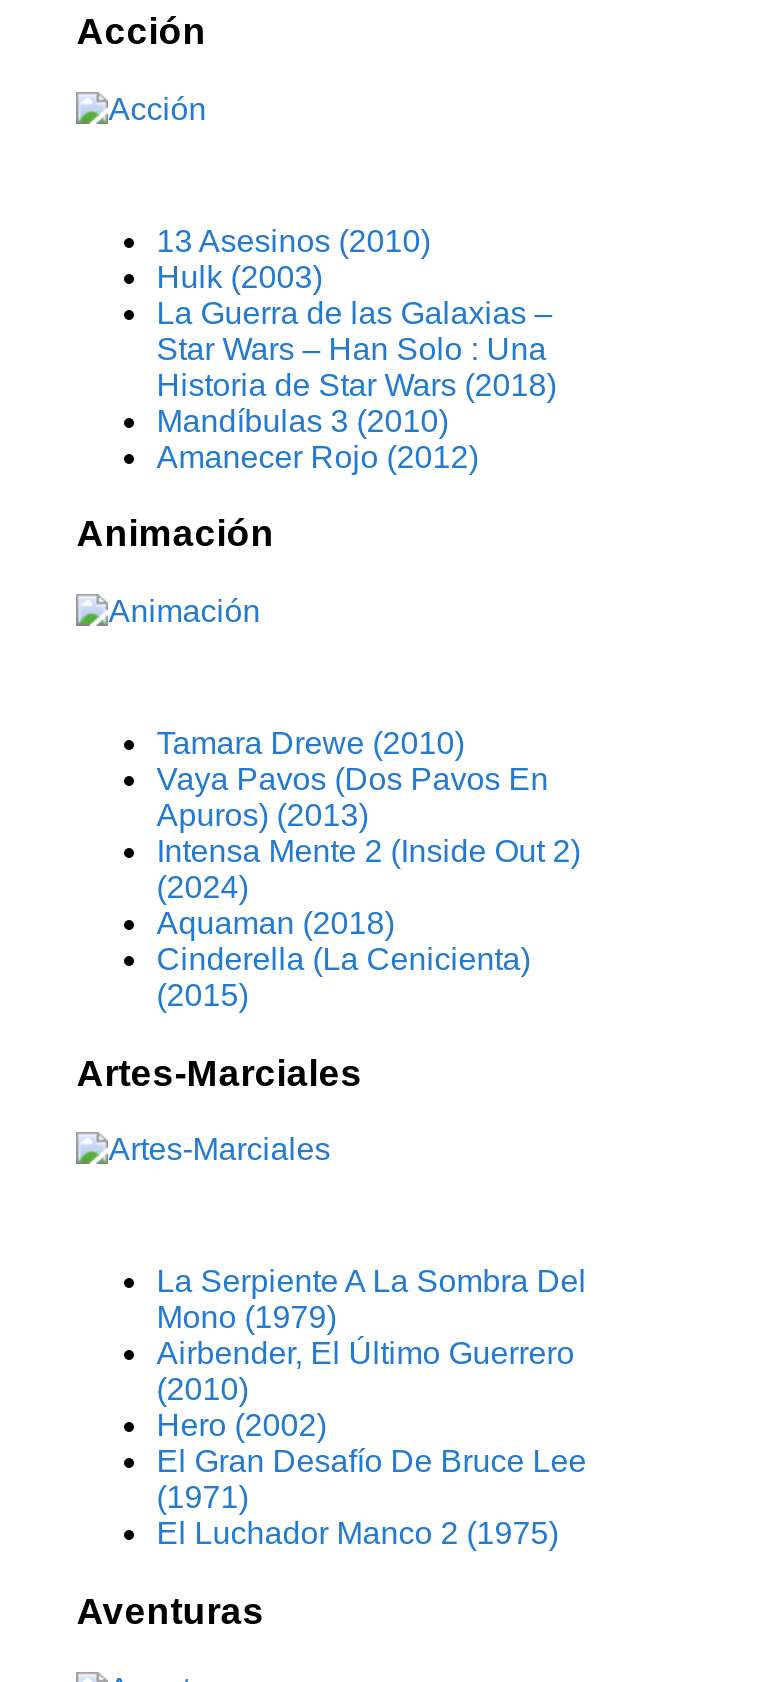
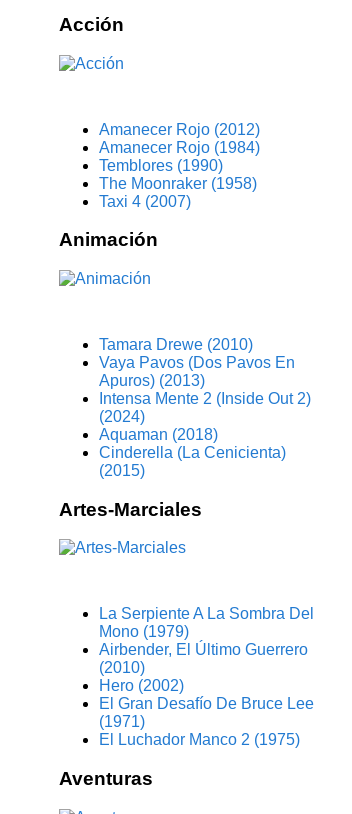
- 13 Asesinos (2010)
- Hulk (2003)
- La Guerra de las Galaxias –
- Star Wars – Han Solo : Una
- Historia de Star Wars (2018)
- Mandíbulas 3 (2010)

moved up: Amanecer Rojo (2012)

+ Amanecer Rojo (1984)
+ Temblores (1990)
+ The Moonraker (1958)
+ Taxi 4 (2007)
